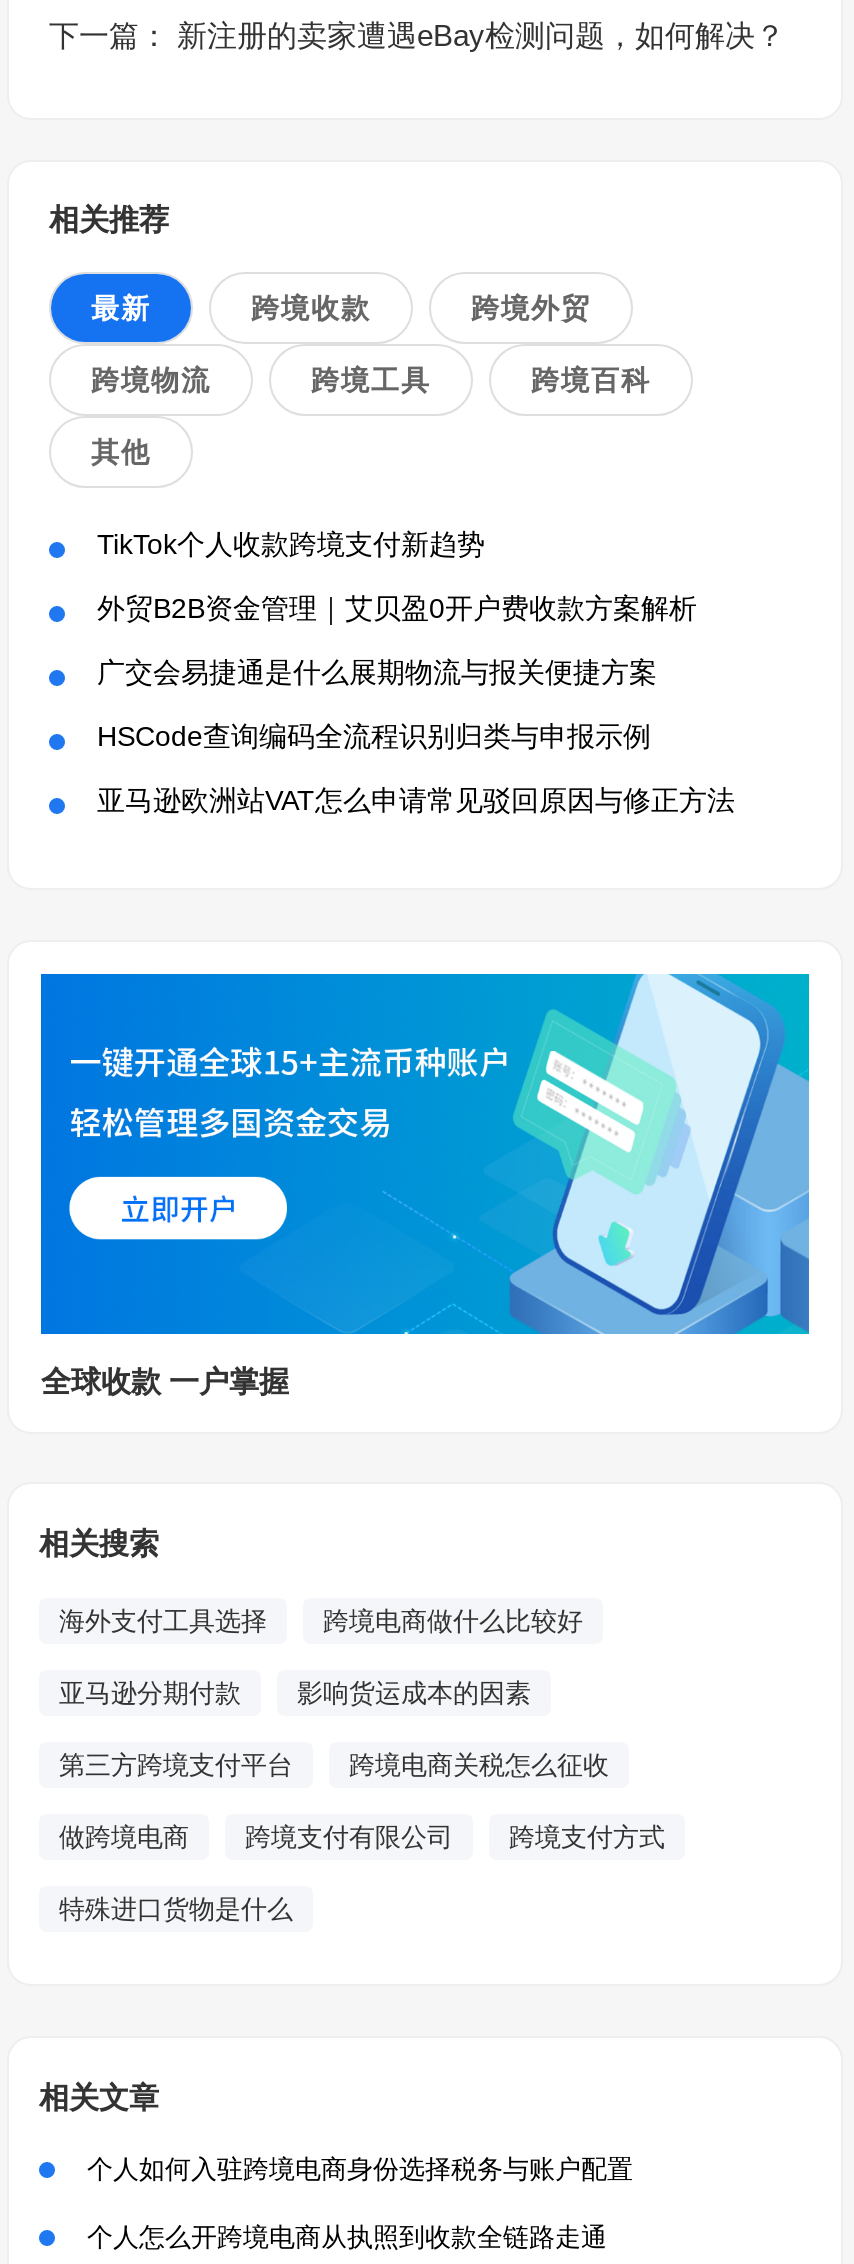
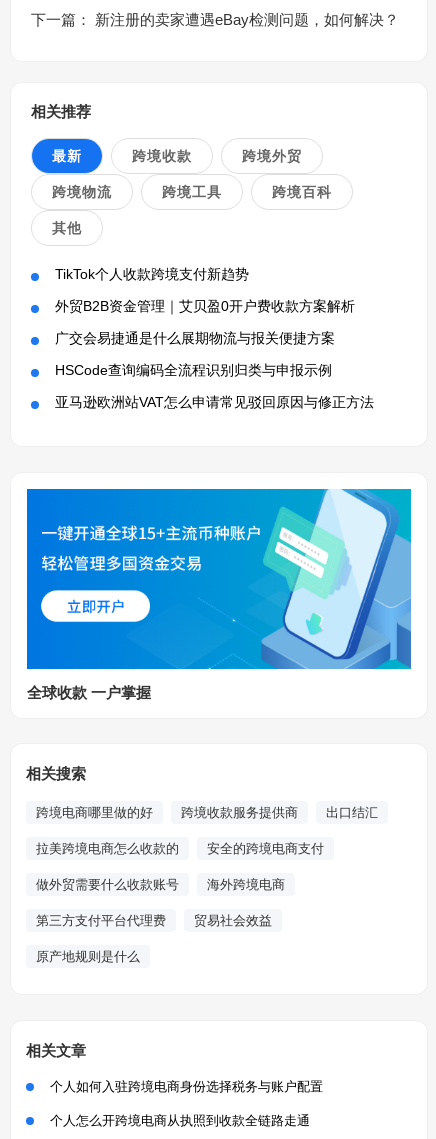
- 海外支付工具选择
- 跨境电商做什么比较好
+ 跨境电商哪里做的好
+ 跨境收款服务提供商
+ 出口结汇

- 亚马逊分期付款
- 影响货运成本的因素
+ 拉美跨境电商怎么收款的
+ 安全的跨境电商支付

- 第三方跨境支付平台
- 跨境电商关税怎么征收
+ 做外贸需要什么收款账号
+ 海外跨境电商

- 做跨境电商
- 跨境支付有限公司
- 跨境支付方式
+ 第三方支付平台代理费
+ 贸易社会效益

- 特殊进口货物是什么
+ 原产地规则是什么
